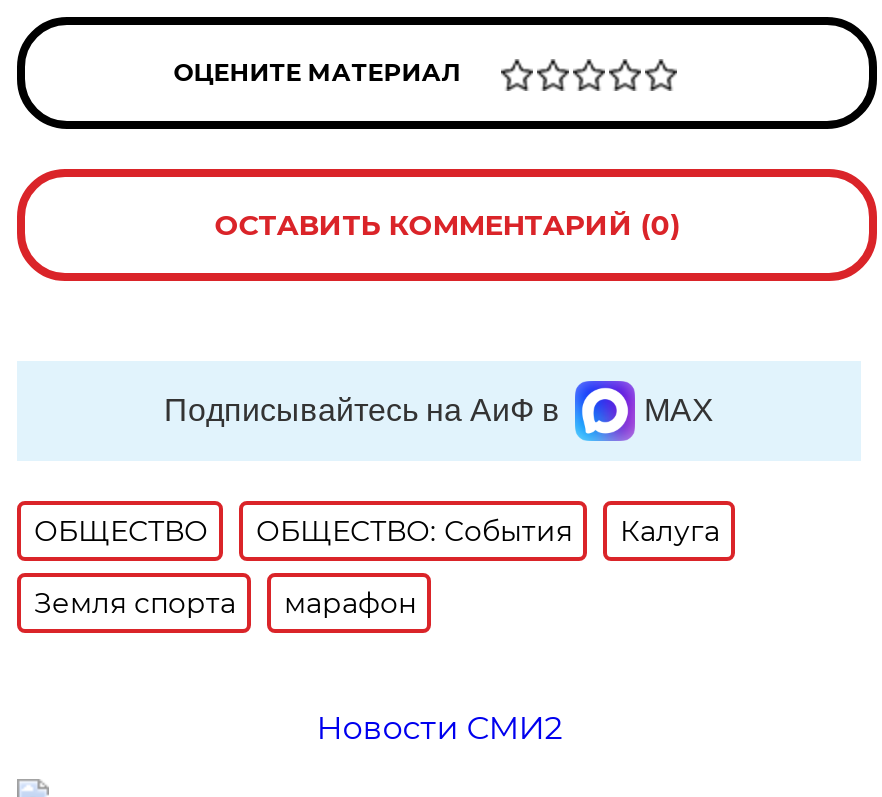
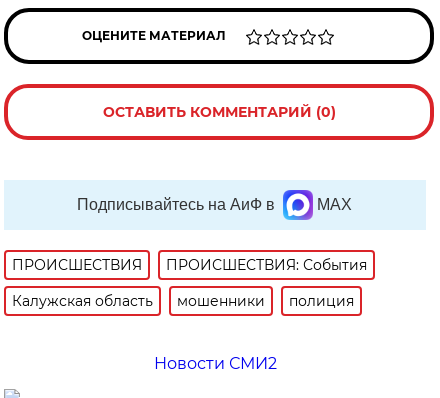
- ОБЩЕСТВО
- ОБЩЕСТВО: События
- Калуга
+ ПРОИСШЕСТВИЯ
+ ПРОИСШЕСТВИЯ: События

- Земля спорта
- марафон
+ Калужская область
+ мошенники
+ полиция
